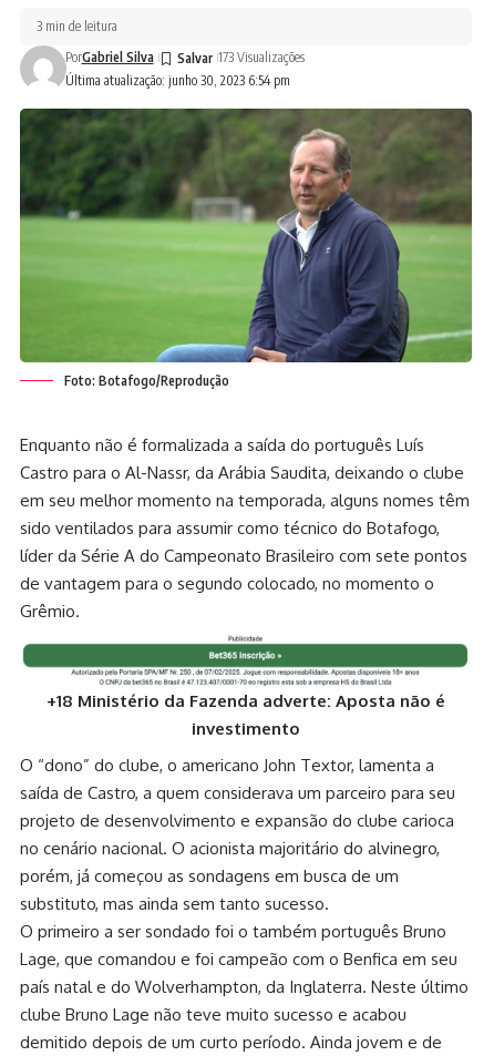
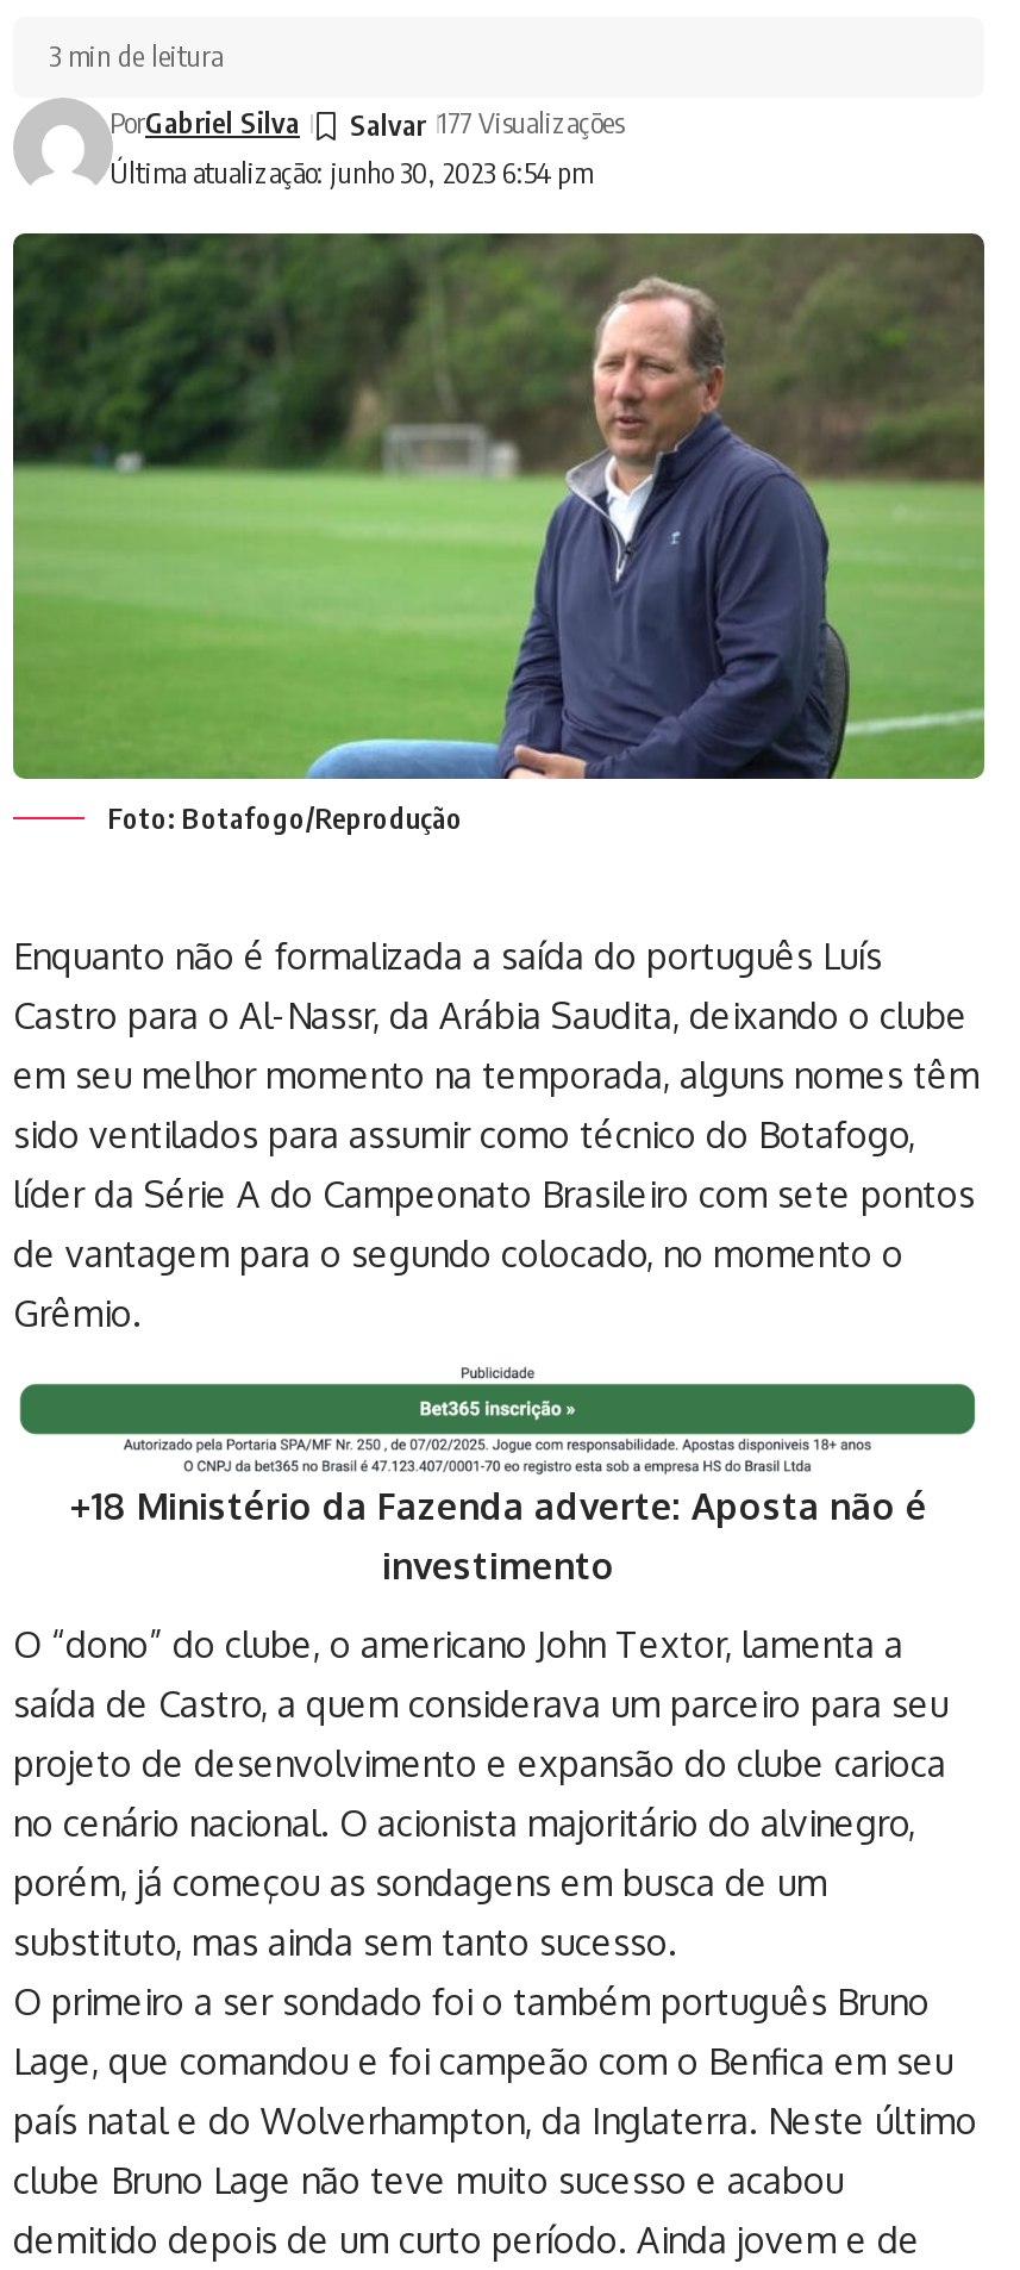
- 173 Visualizações
+ 177 Visualizações
